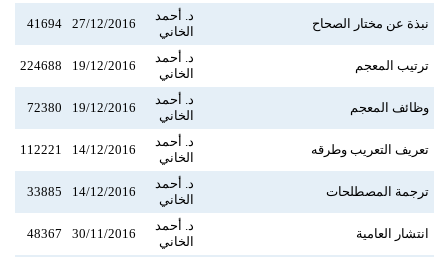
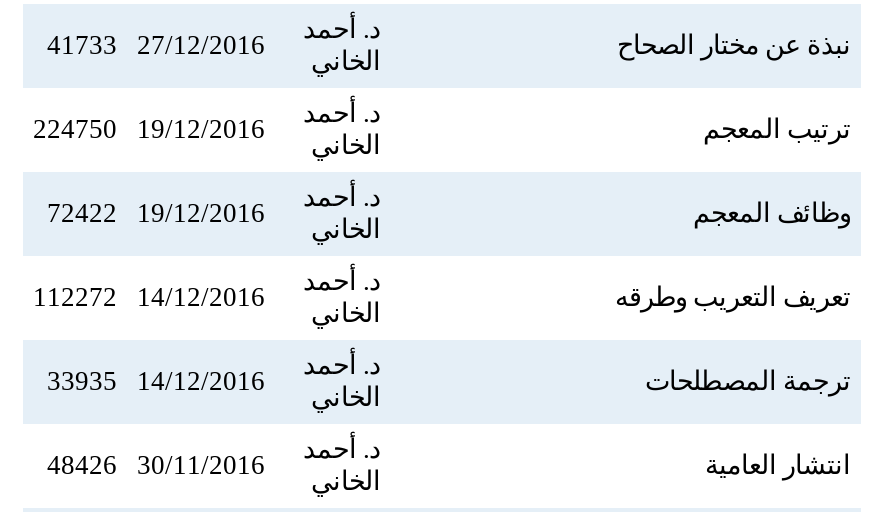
- 41694 27/12/2016
+ 41733 27/12/2016

- 224688 19/12/2016
+ 224750 19/12/2016

- 72380 19/12/2016
+ 72422 19/12/2016

- 112221 14/12/2016
+ 112272 14/12/2016

- 33885 14/12/2016
+ 33935 14/12/2016

- 48367 30/11/2016
+ 48426 30/11/2016
